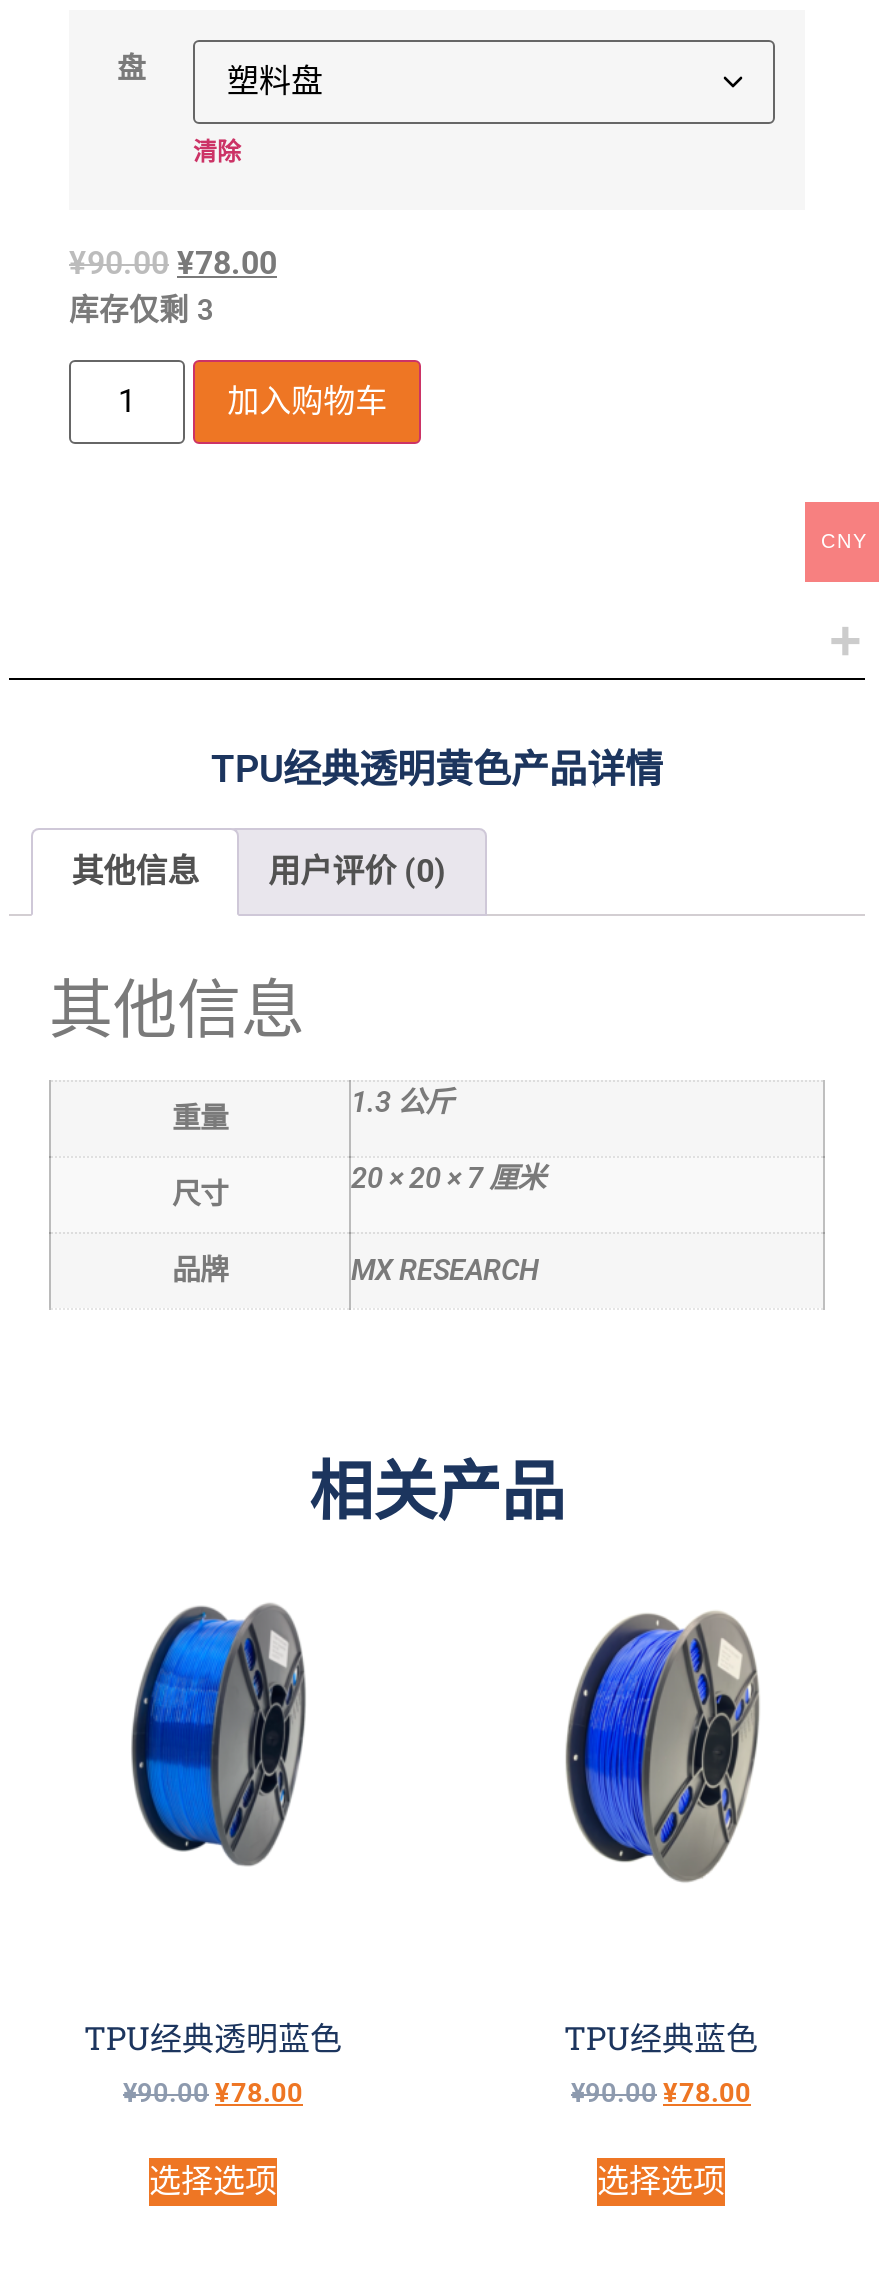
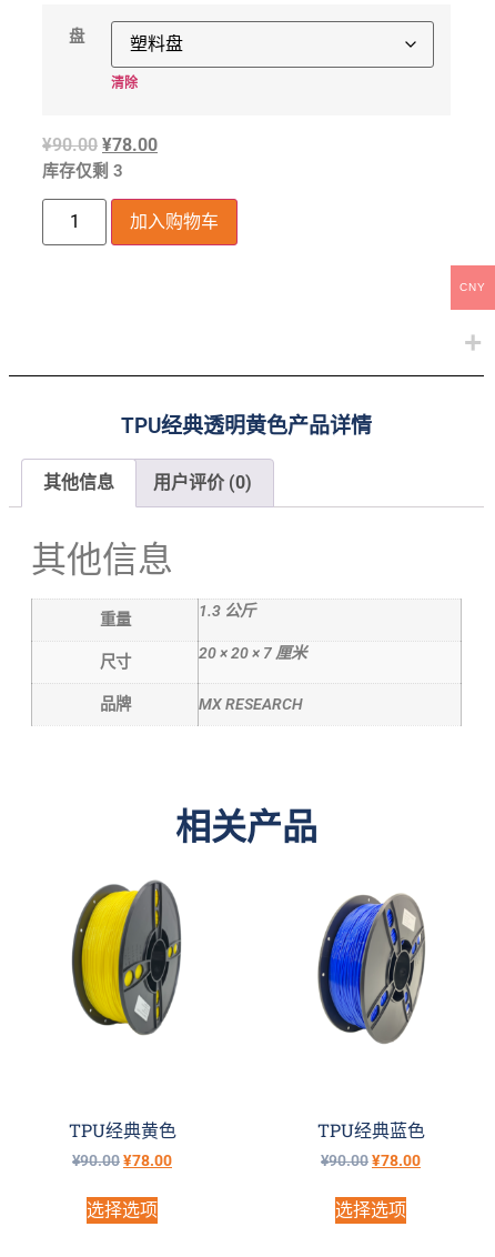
- [image]
+ [image]

- TPU经典透明蓝色
+ TPU经典黄色
